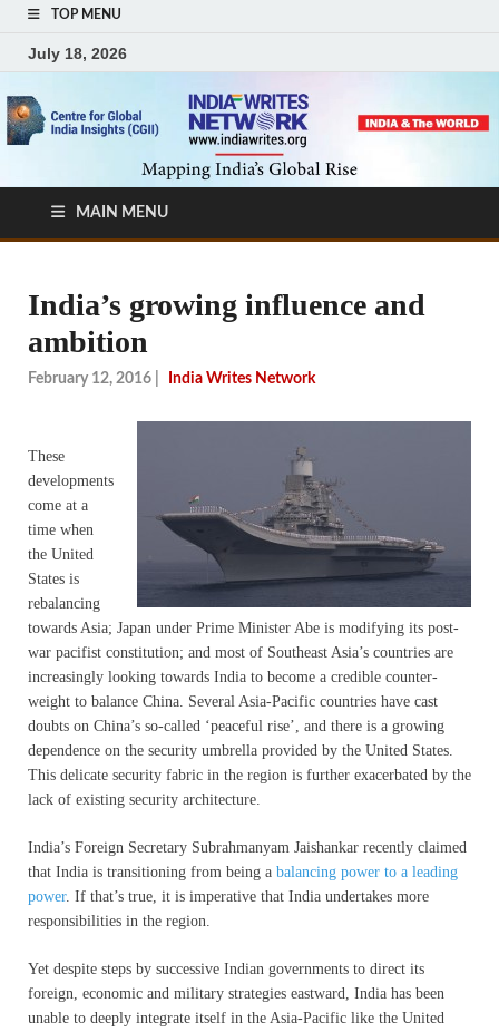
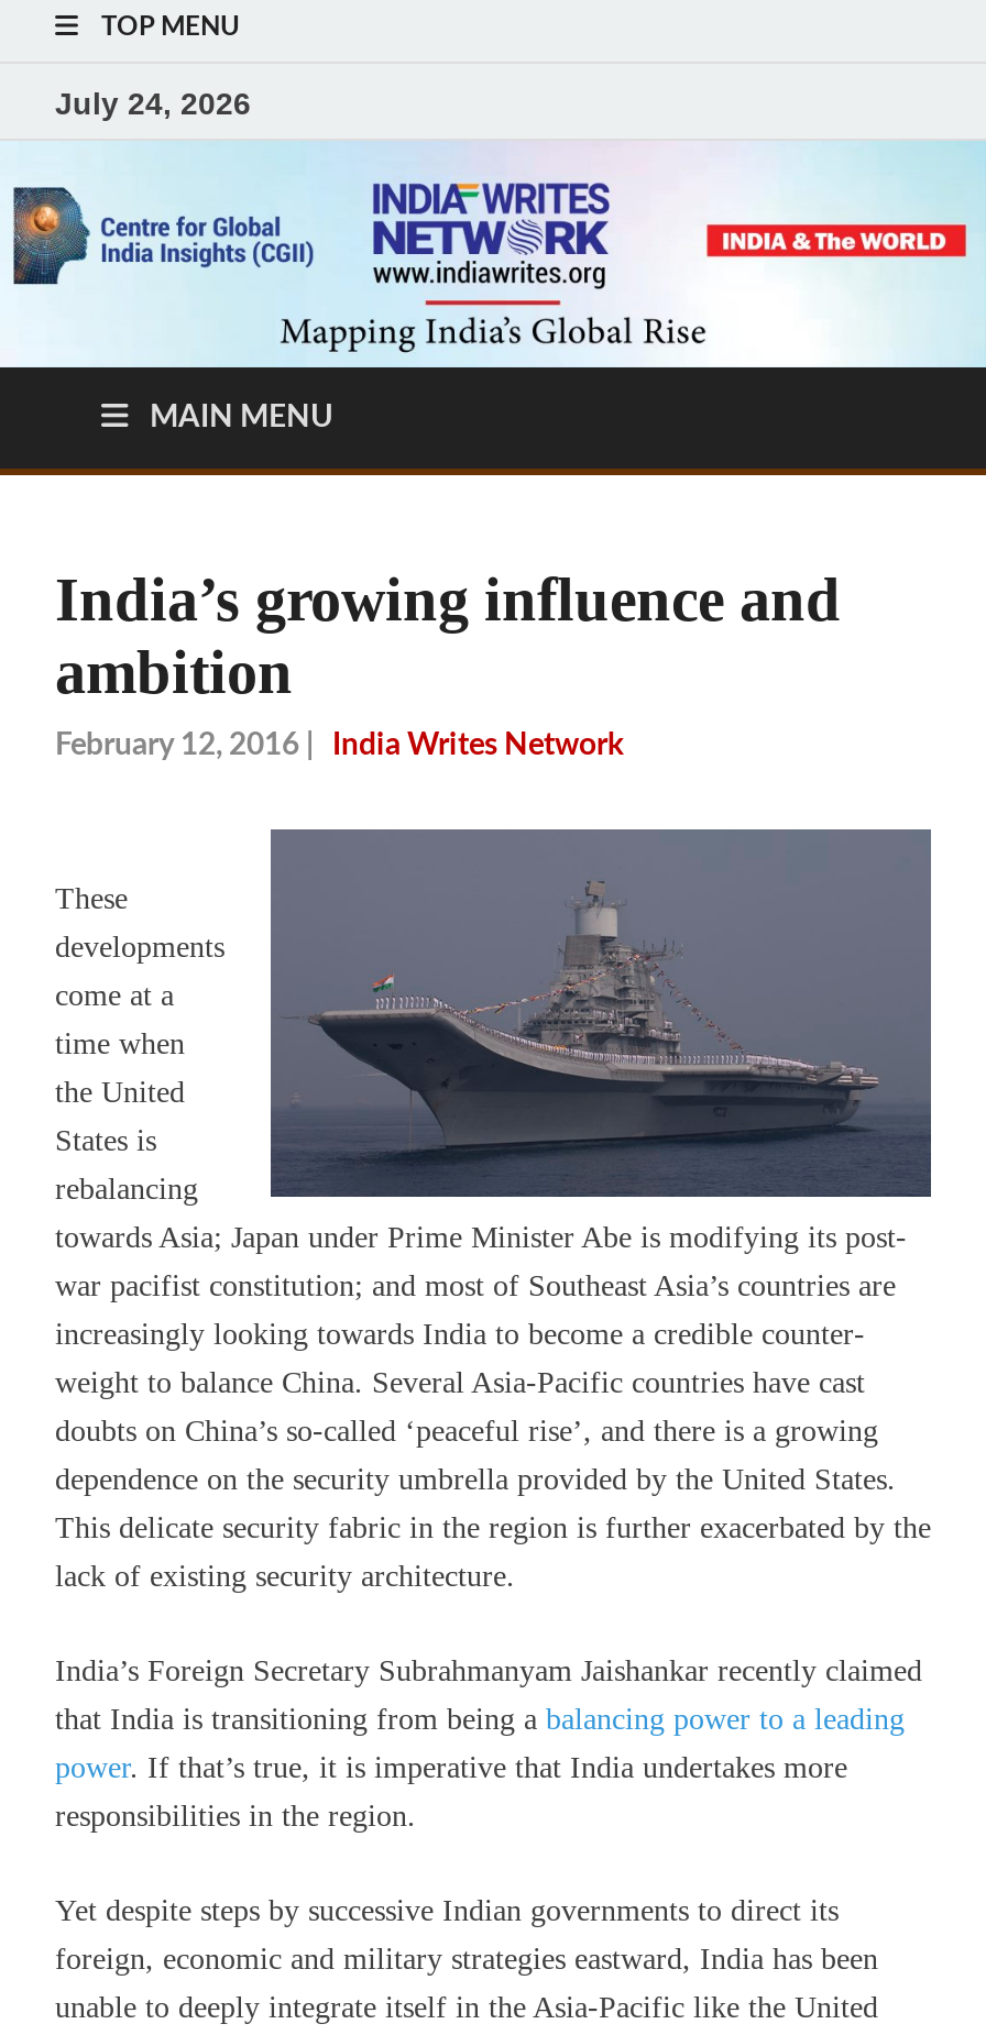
- July 18, 2026
+ July 24, 2026
